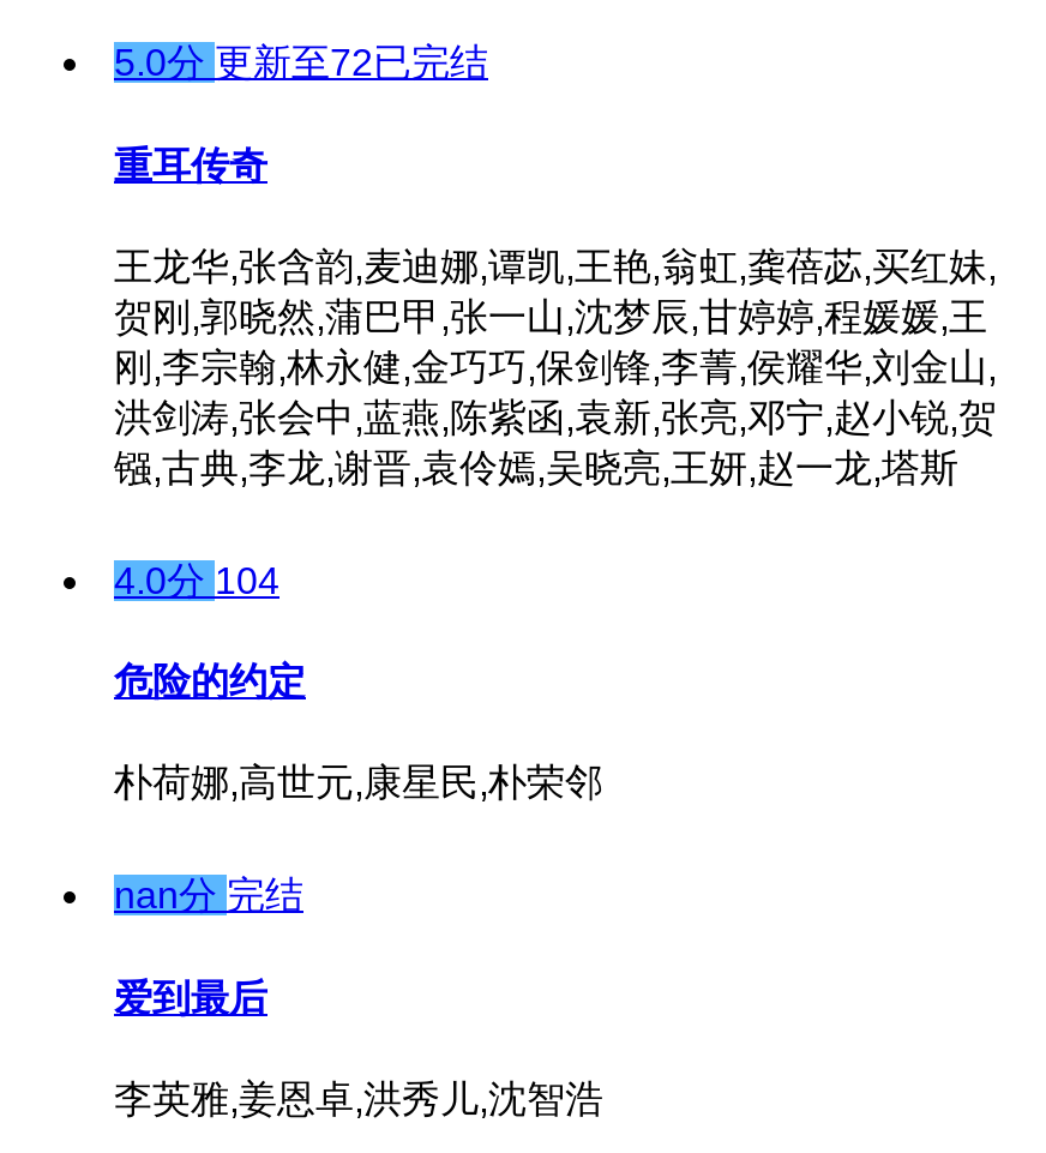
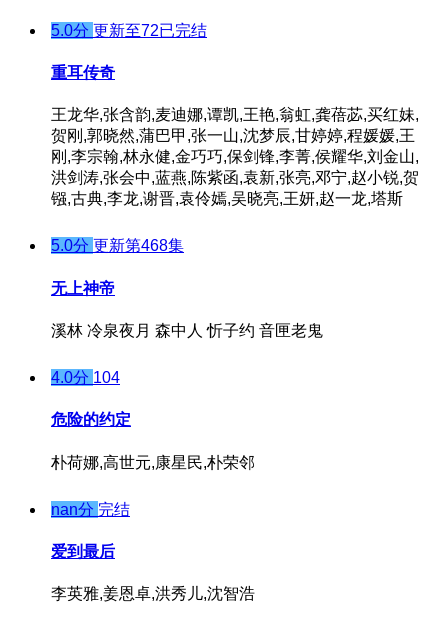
+ 5.0分更新第468集
+ 无上神帝
+ 溪林 冷泉夜月 森中人 忻子约 音匣老鬼
